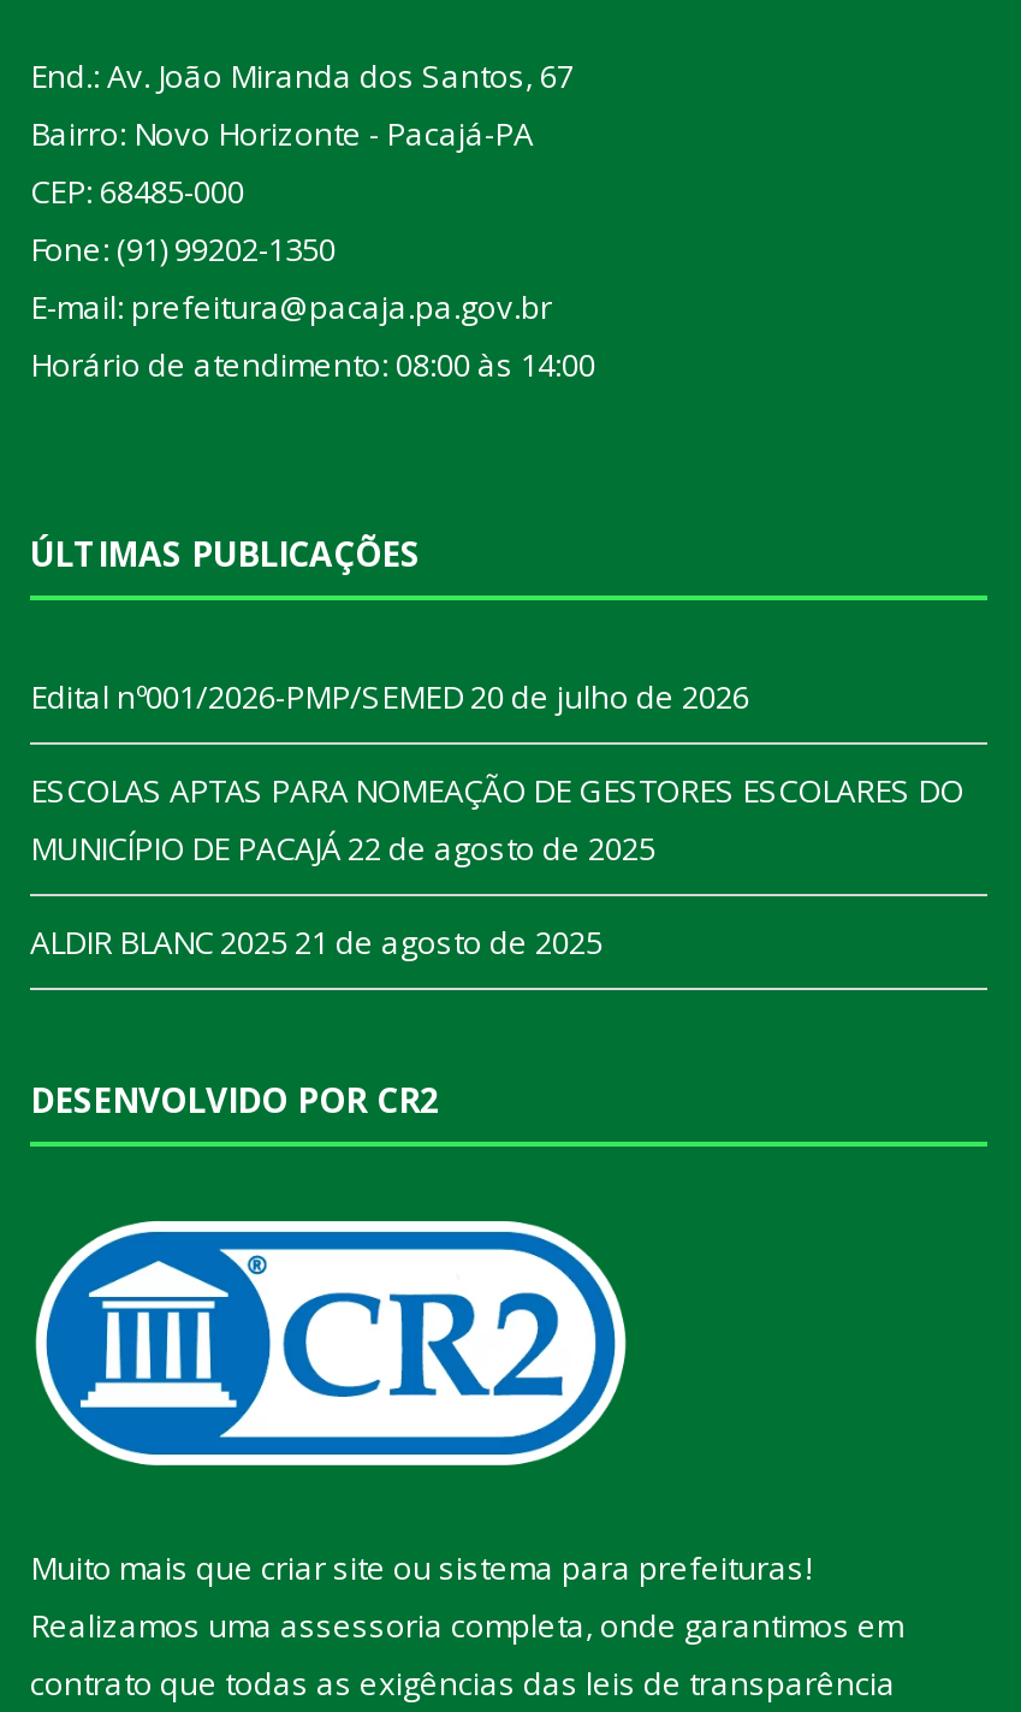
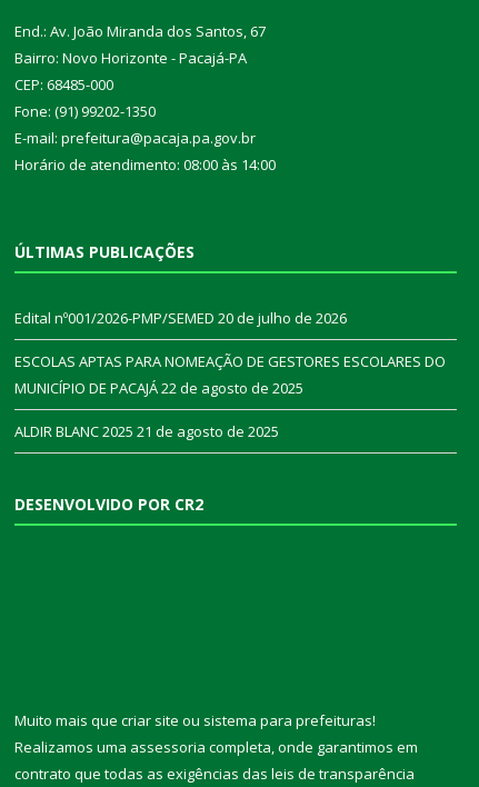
- [image]
